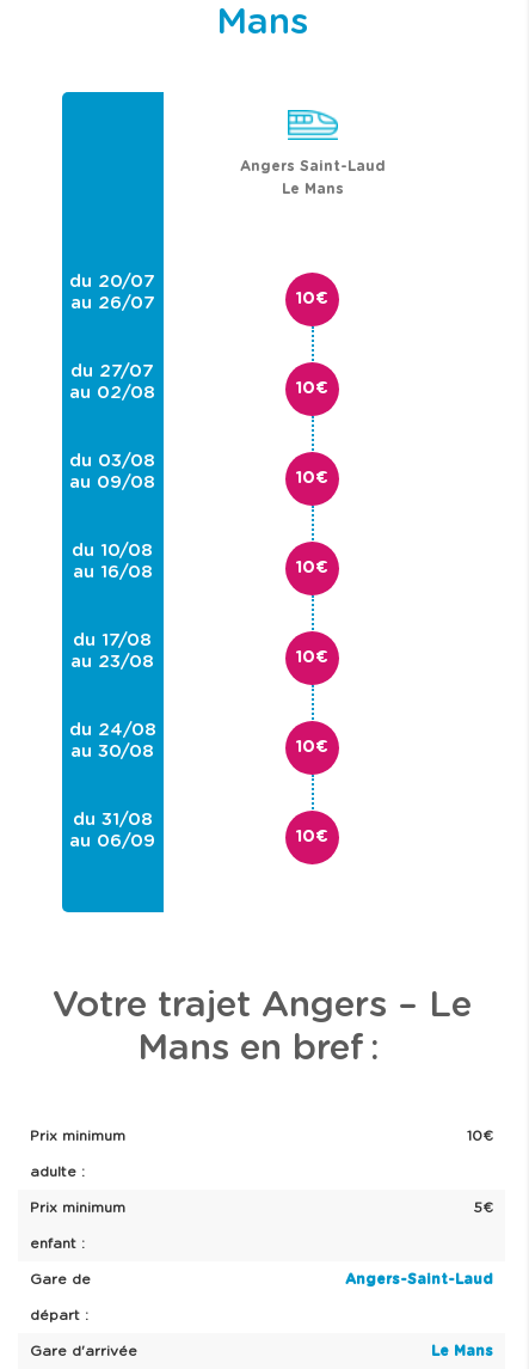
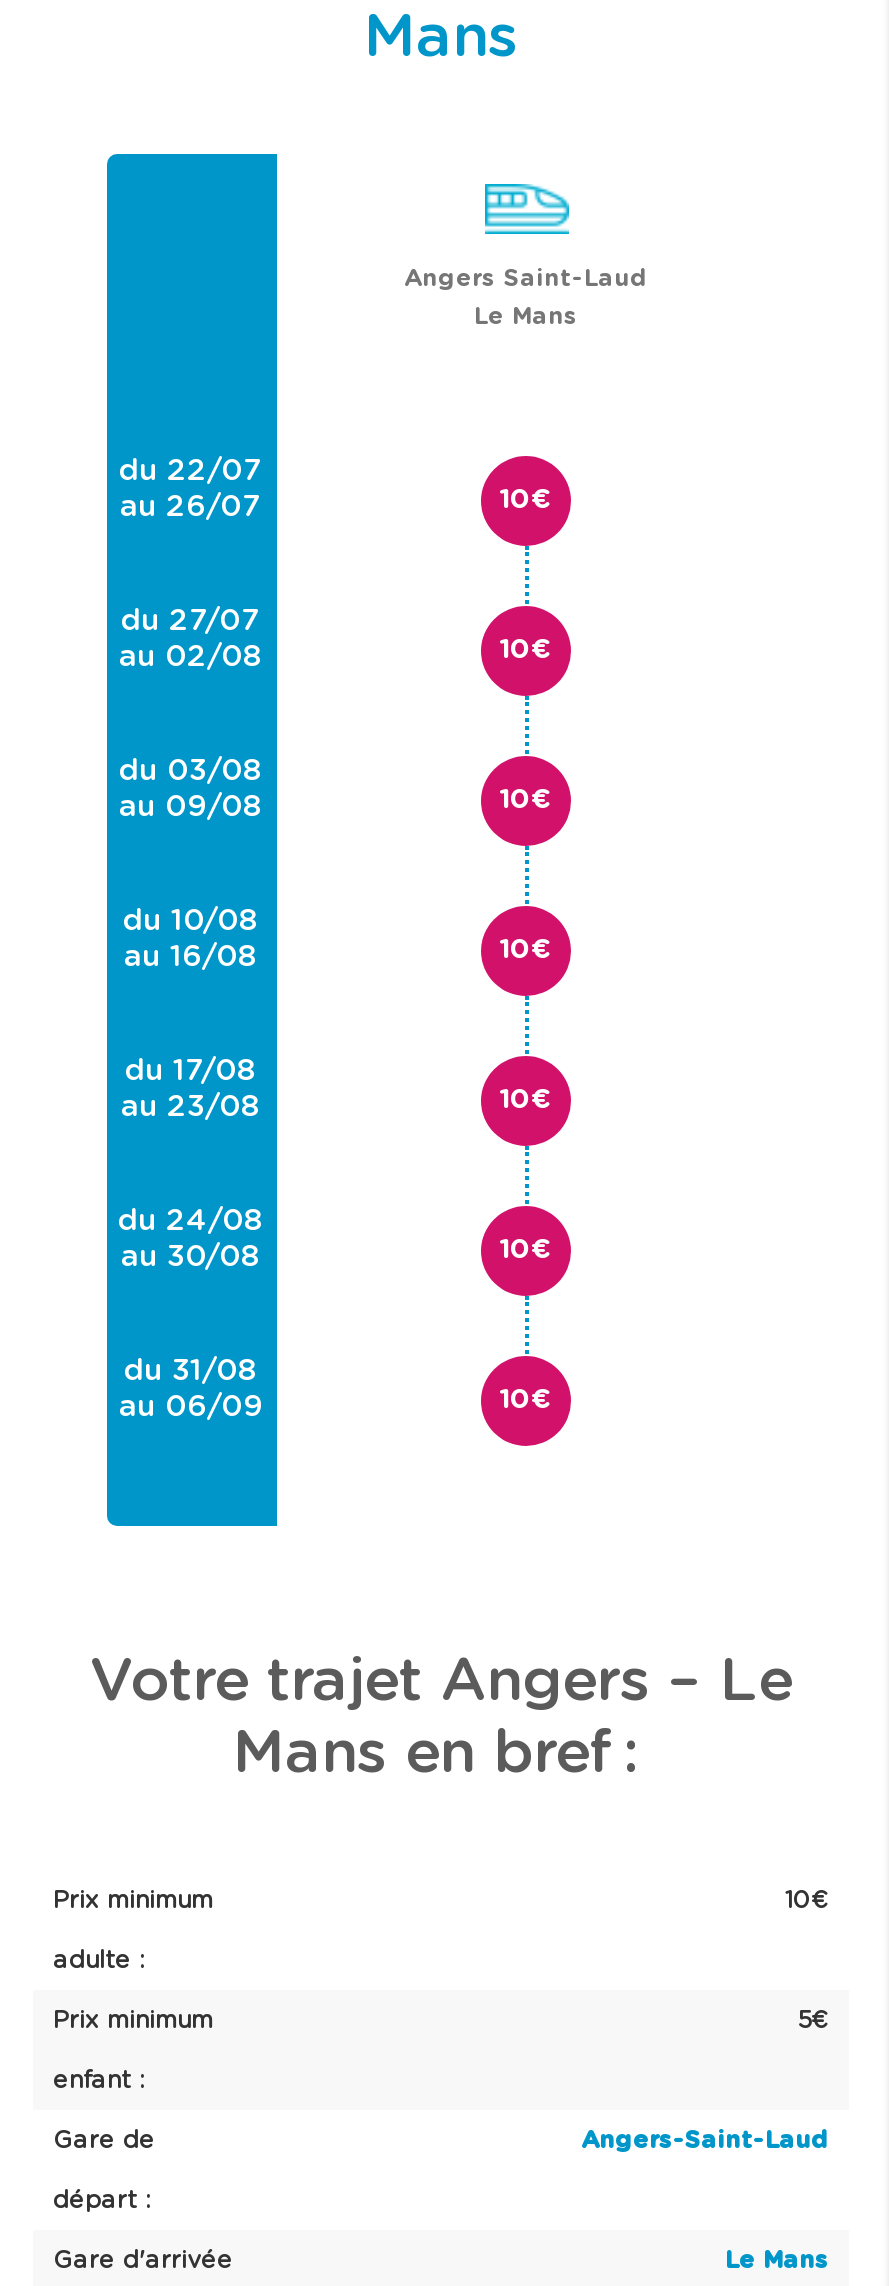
- du 20/07
+ du 22/07
